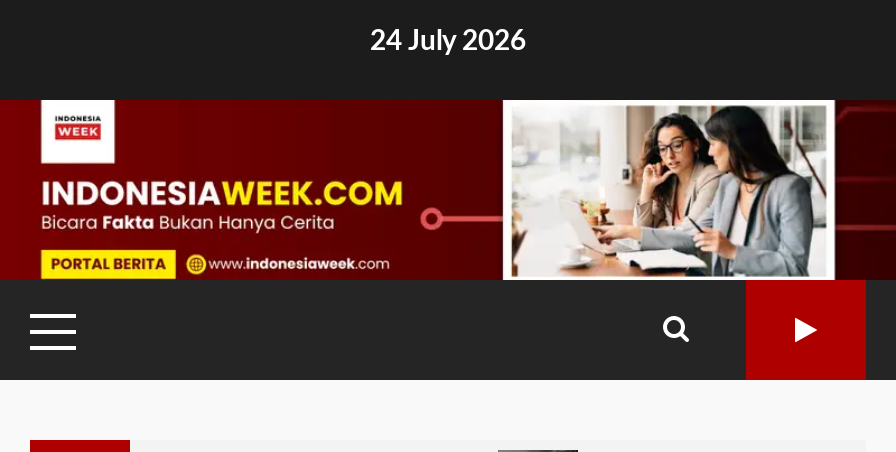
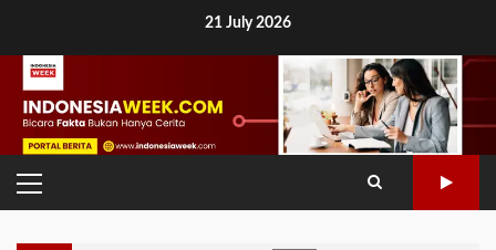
- 24 July 2026
+ 21 July 2026
